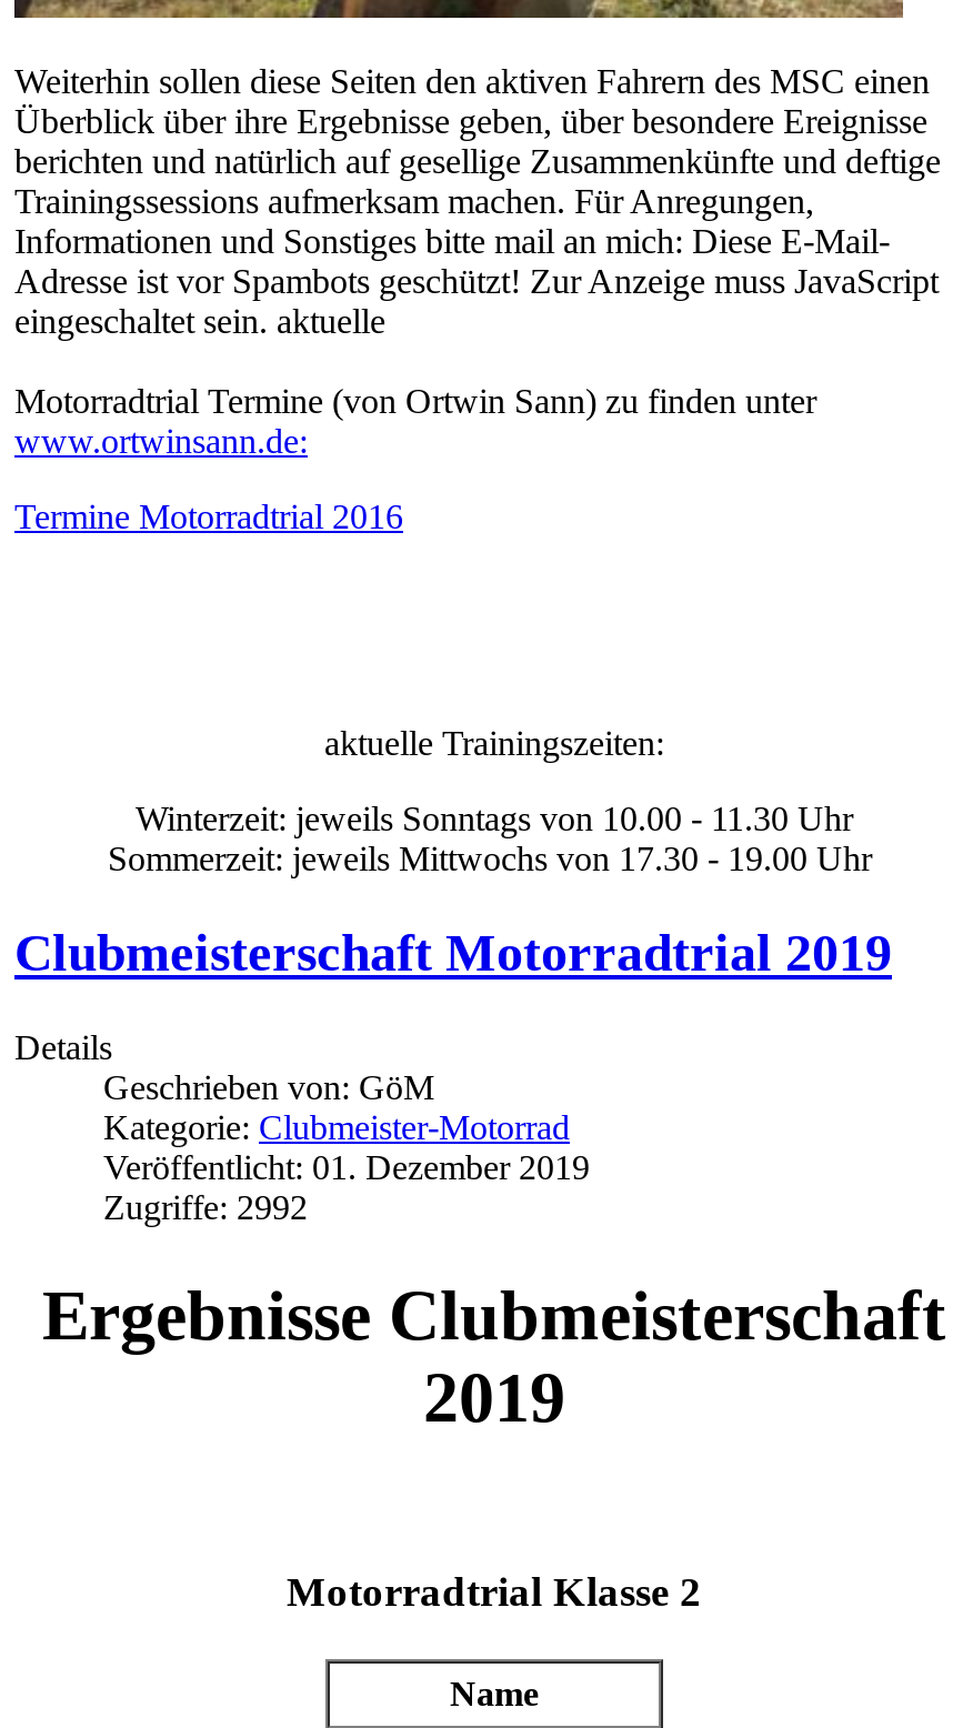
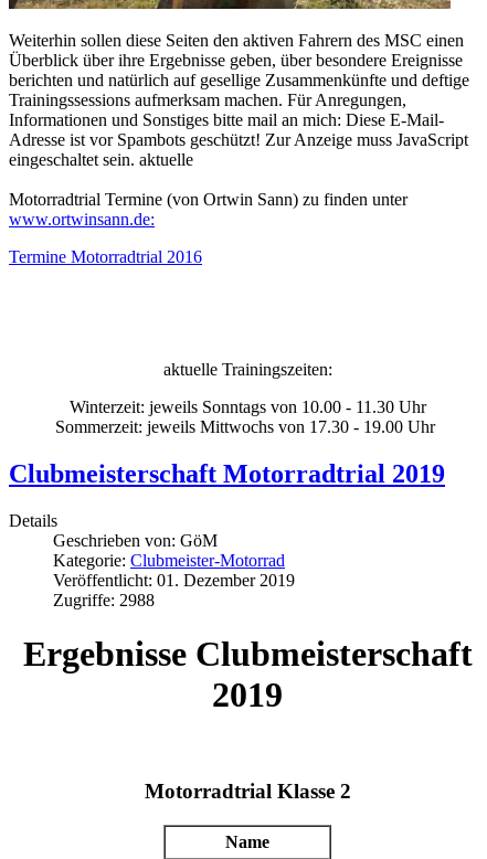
- Zugriffe: 2992
+ Zugriffe: 2988
